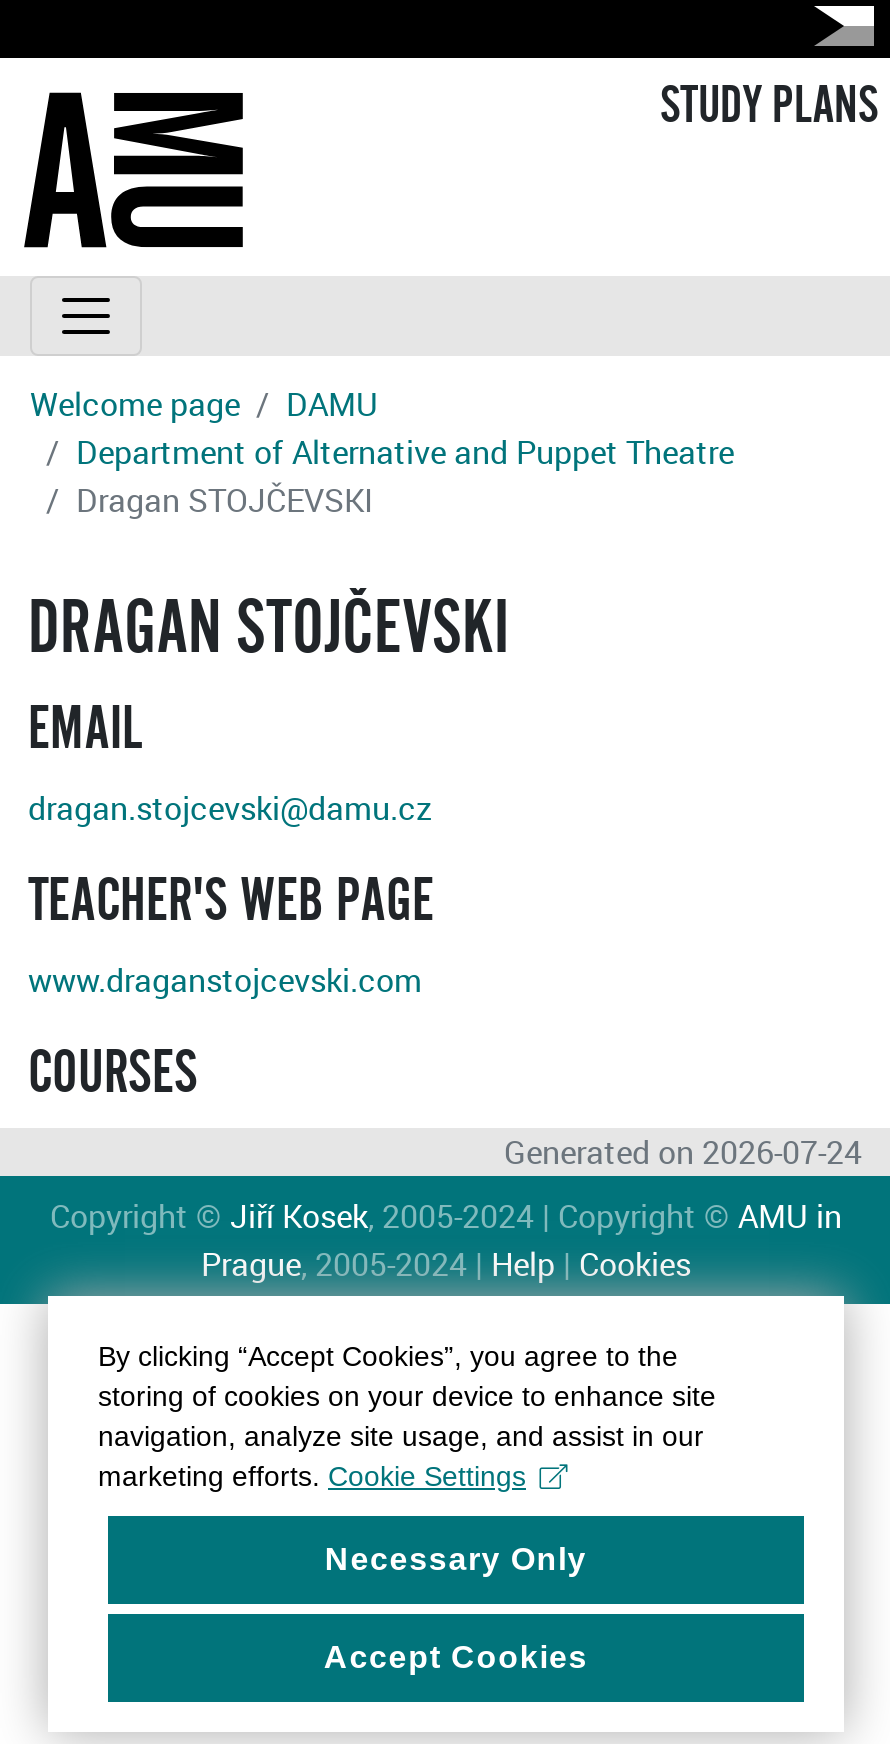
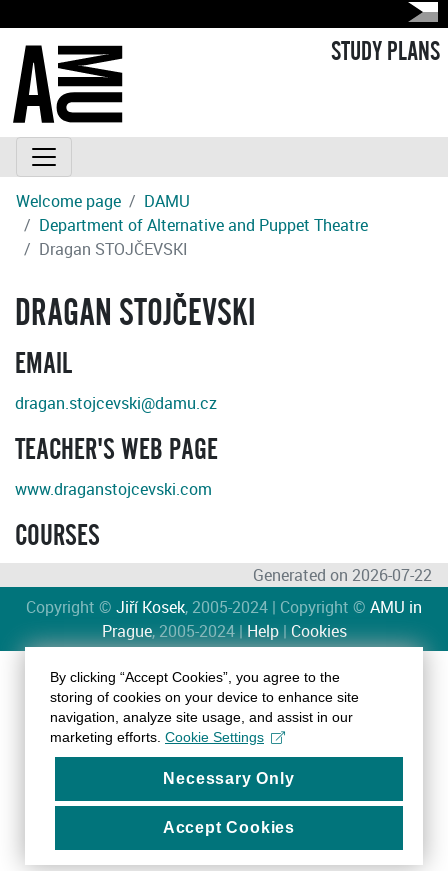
- Generated on 2026-07-24
+ Generated on 2026-07-22
